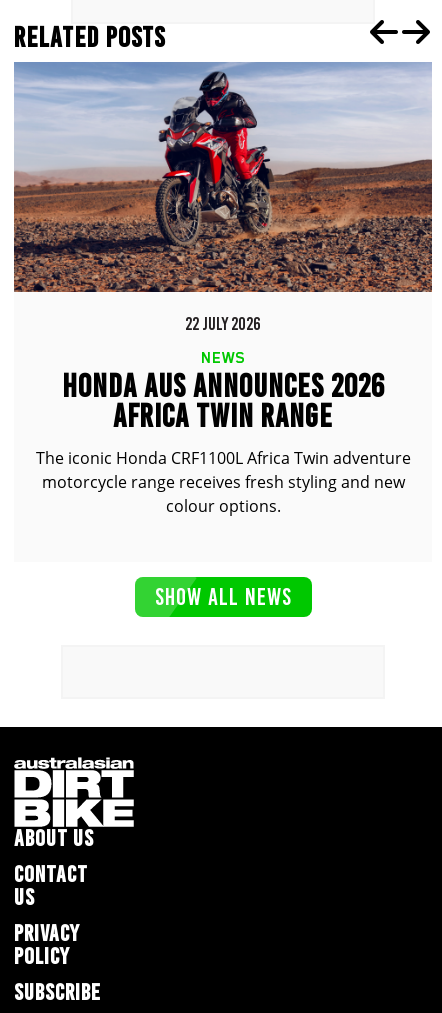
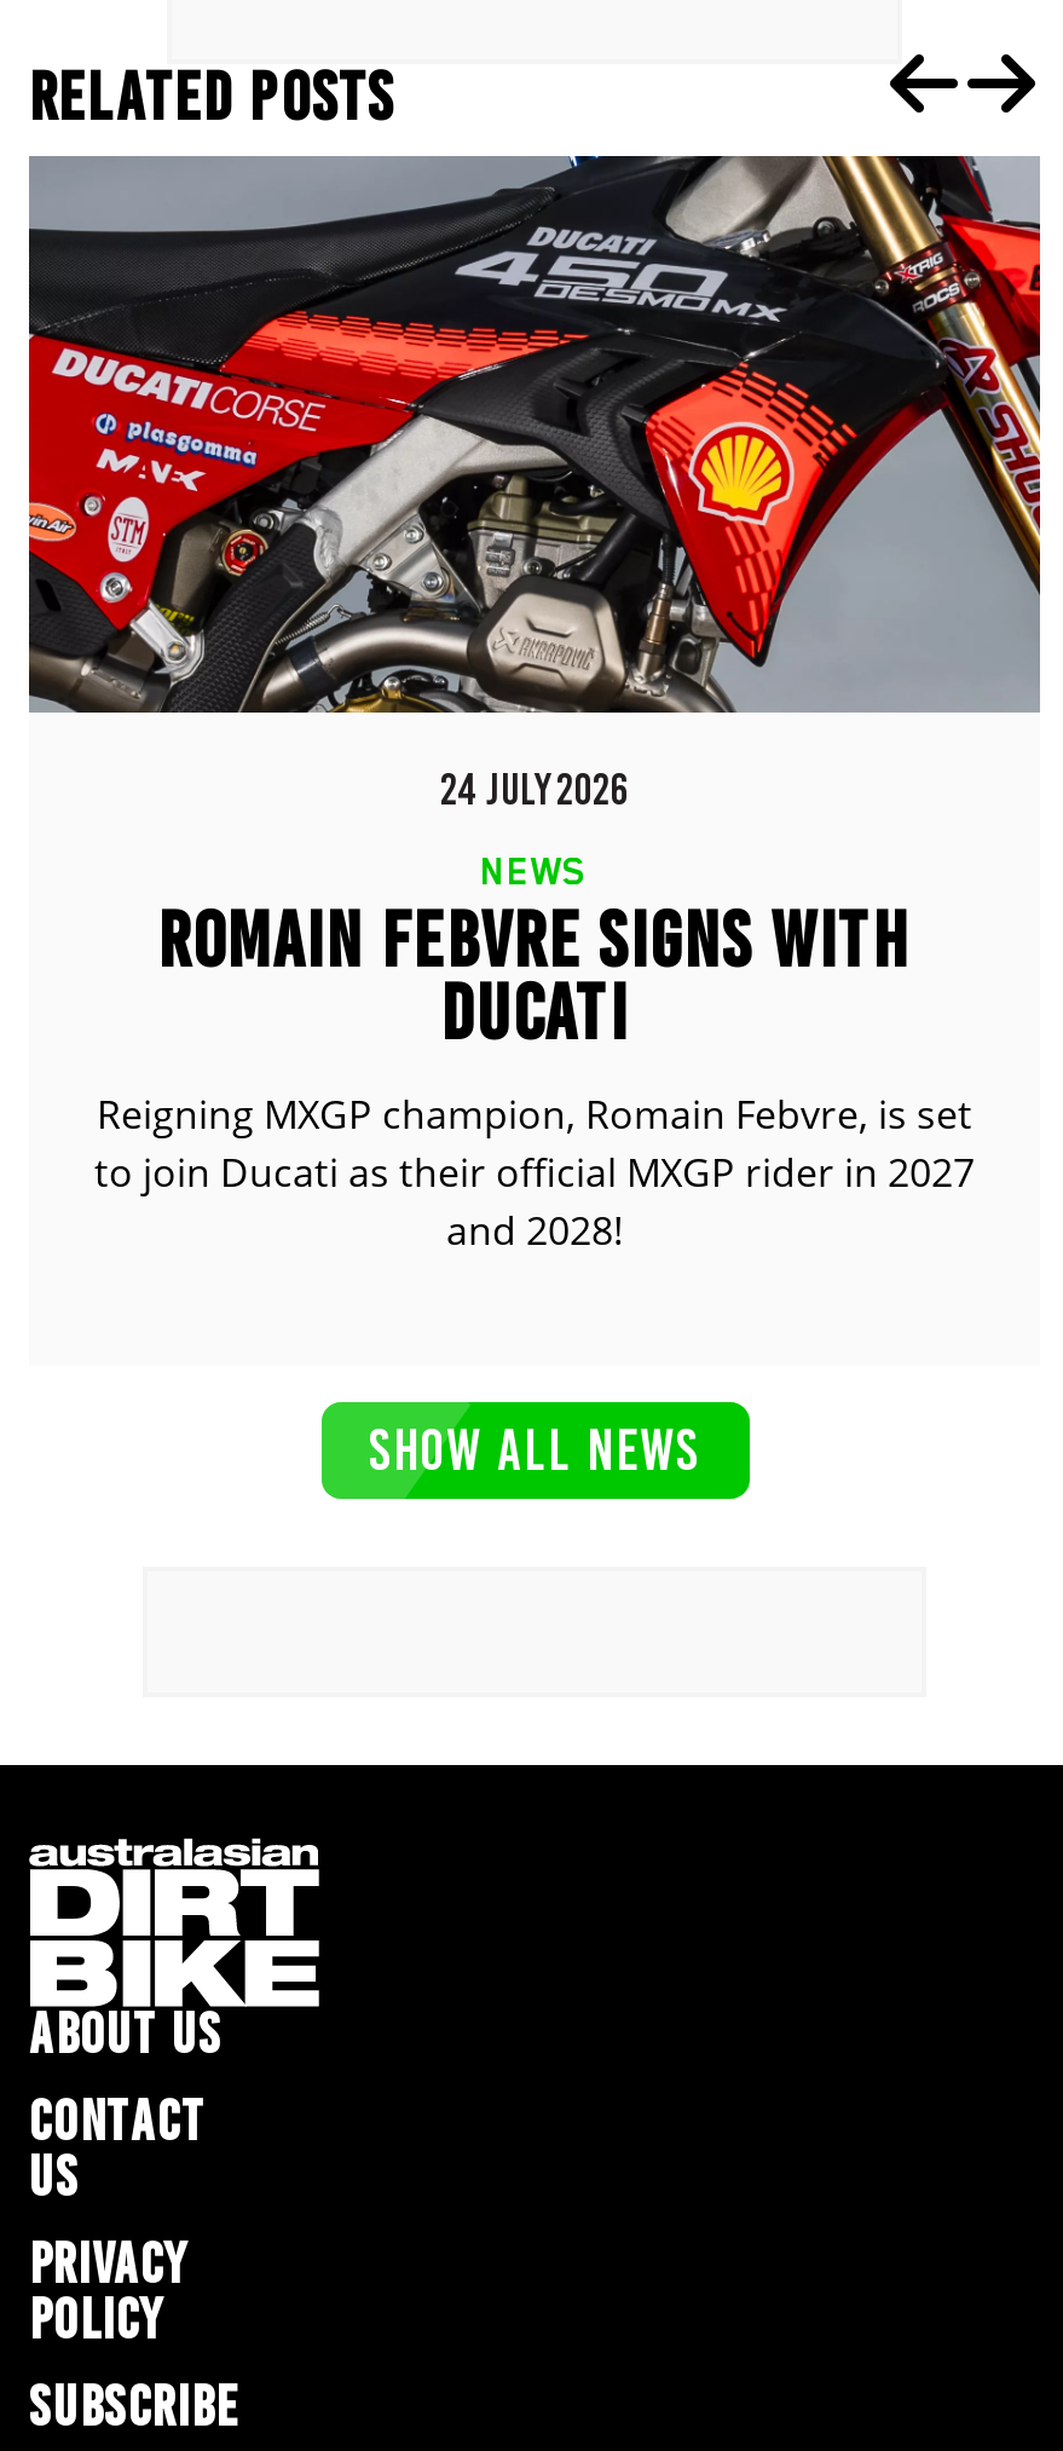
- [image]
- 22 JULY 2026
+ [image]
+ 24 JULY 2026

- HONDA AUS ANNOUNCES 2026
- AFRICA TWIN RANGE
- The iconic Honda CRF1100L Africa Twin adventure
- motorcycle range receives fresh styling and new
- colour options.
+ ROMAIN FEBVRE SIGNS WITH
+ DUCATI
+ Reigning MXGP champion, Romain Febvre, is set
+ to join Ducati as their official MXGP rider in 2027
+ and 2028!
